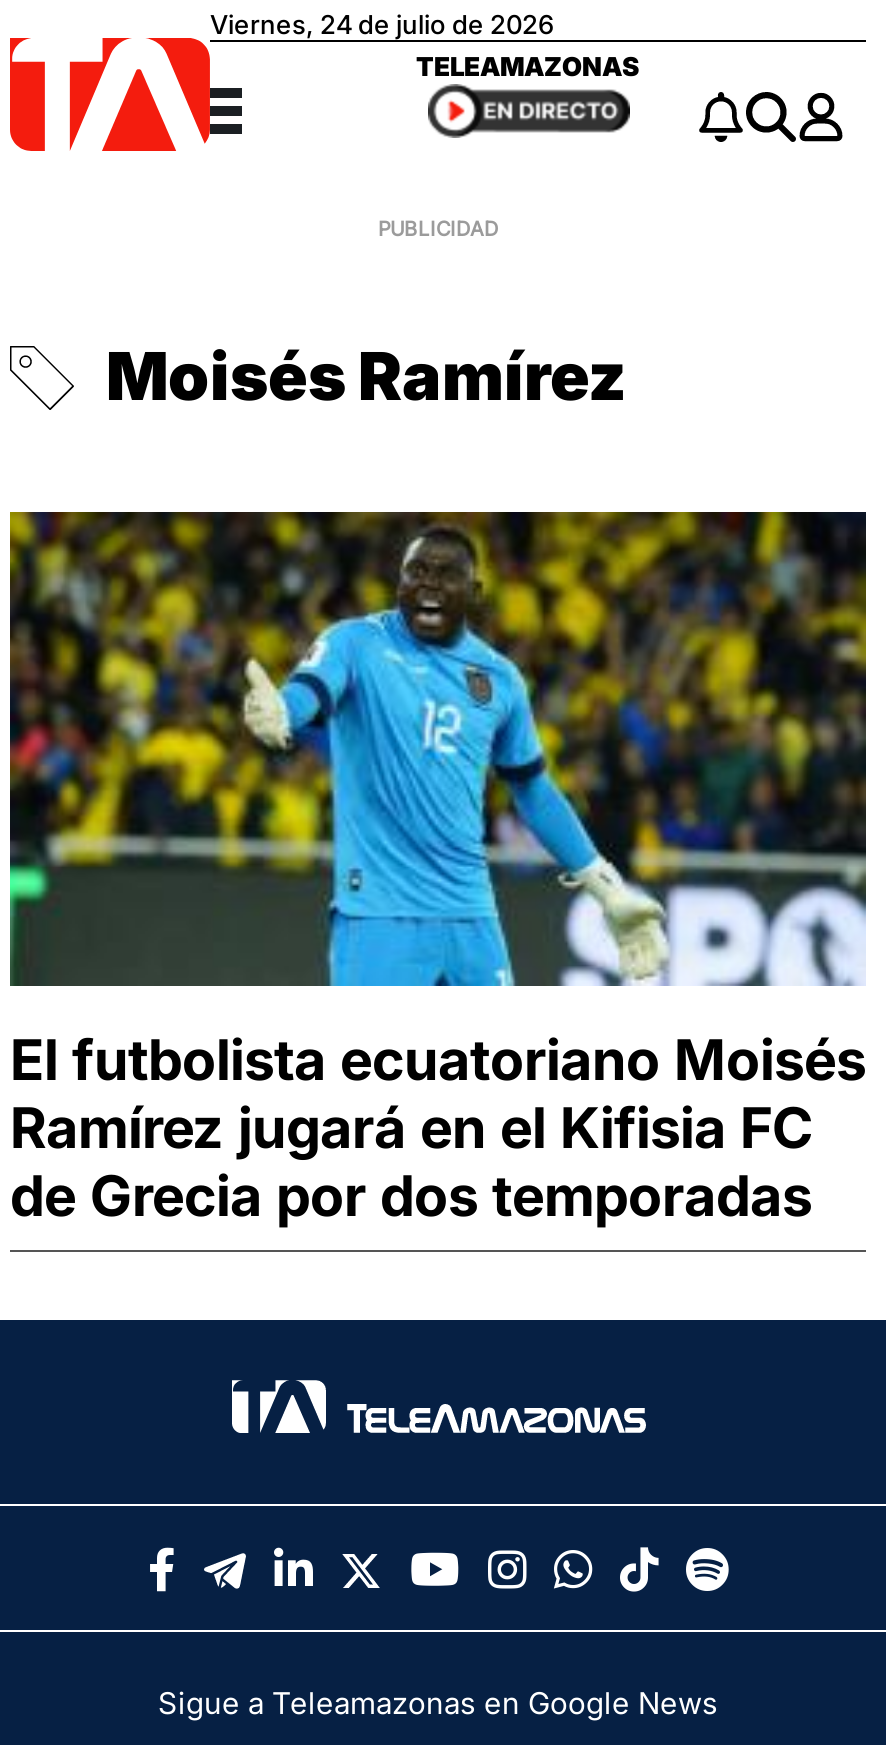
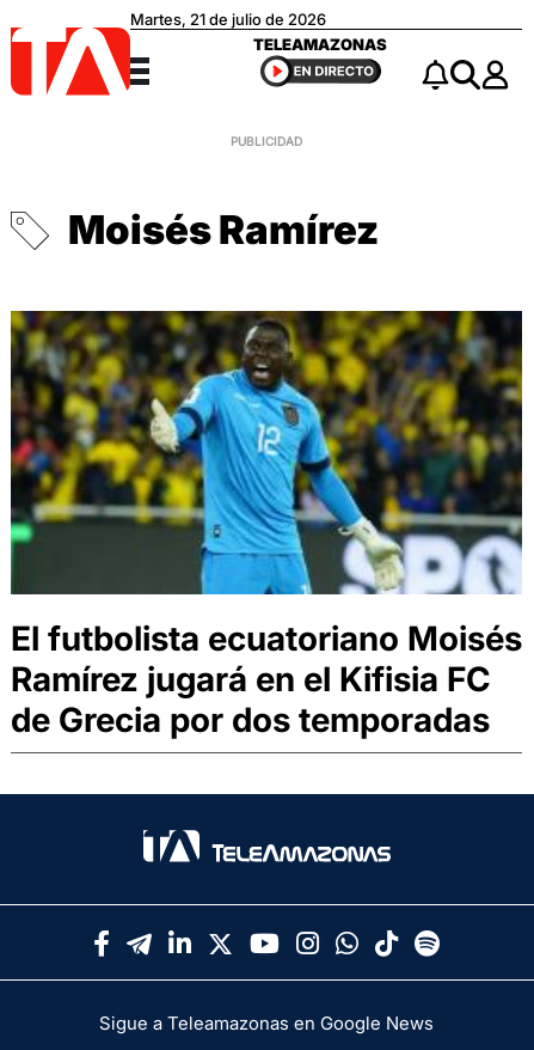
- Viernes, 24 de julio de 2026
+ Martes, 21 de julio de 2026
